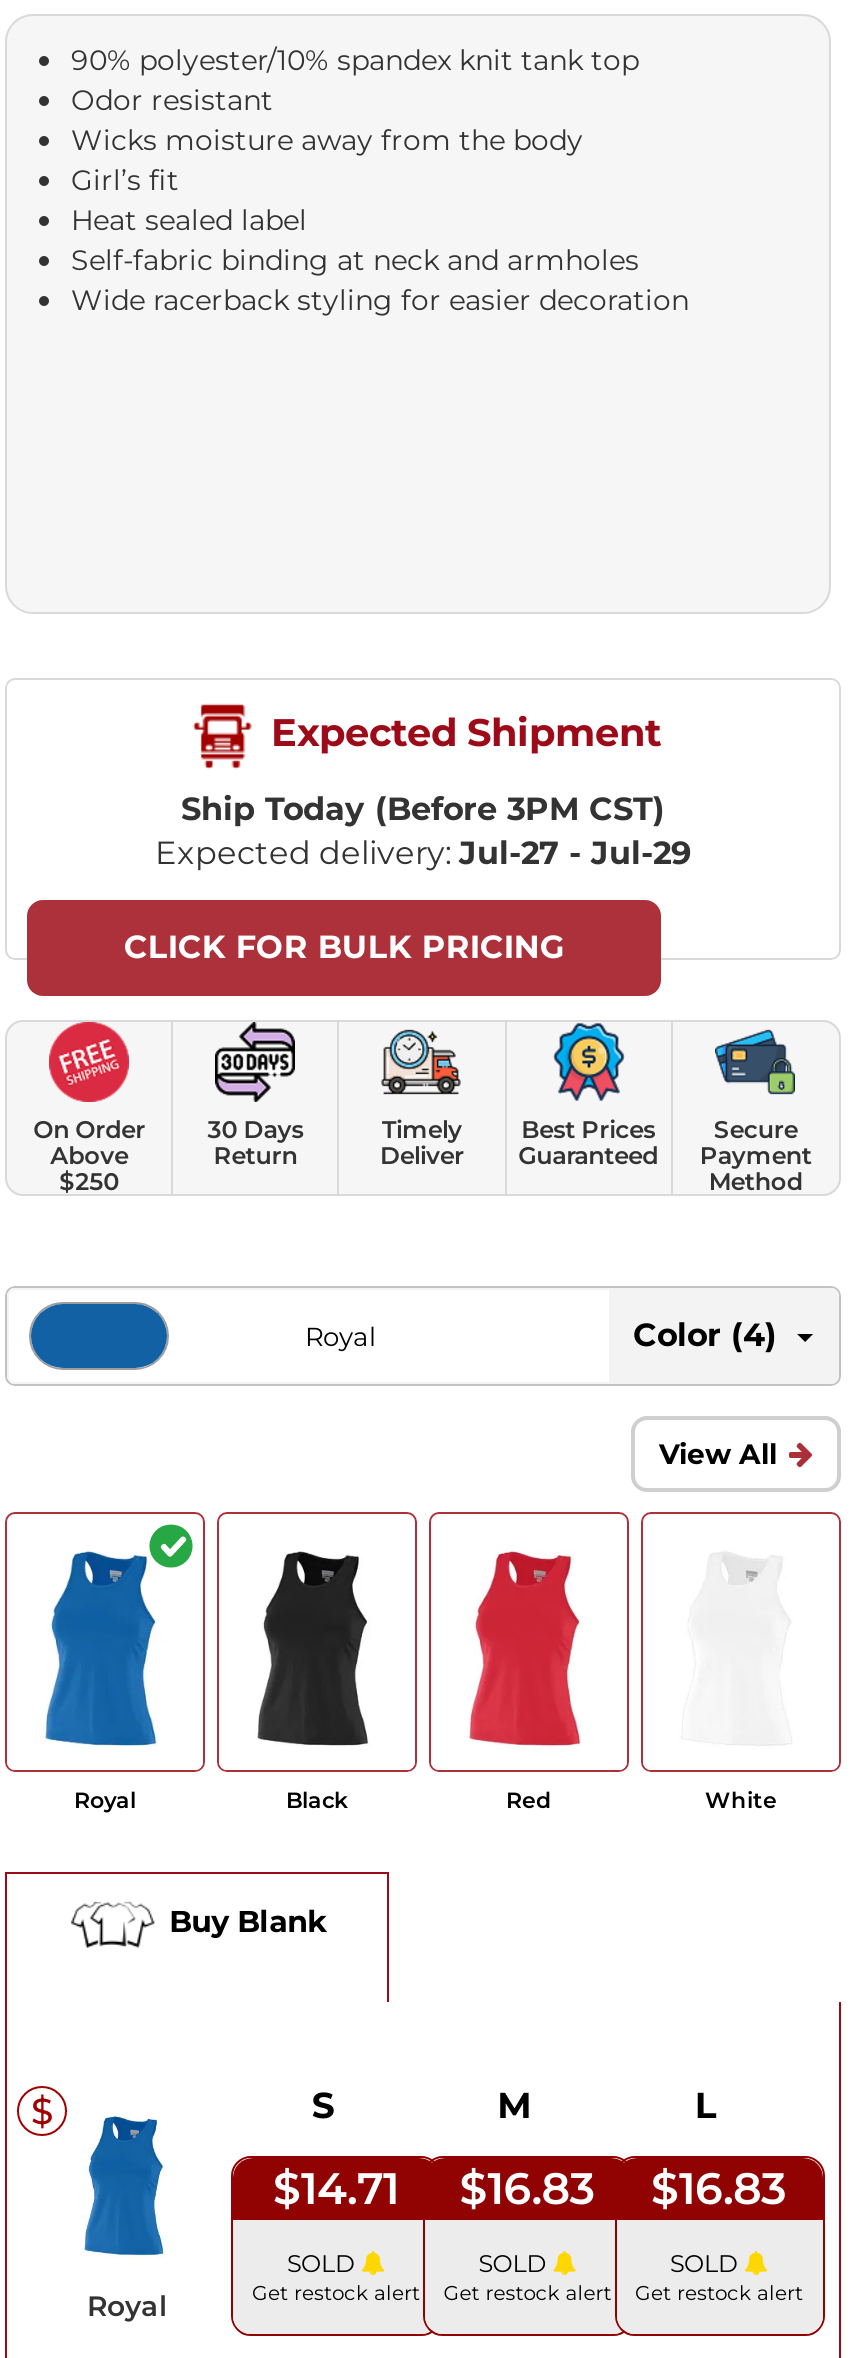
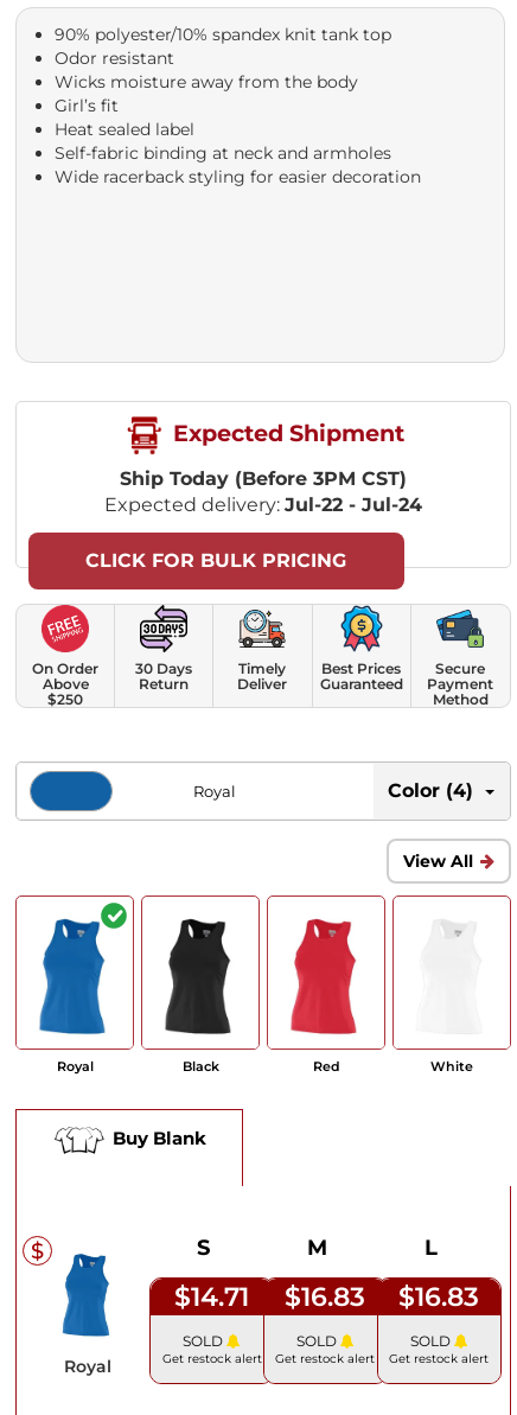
- Expected delivery: Jul-27 - Jul-29
+ Expected delivery: Jul-22 - Jul-24
